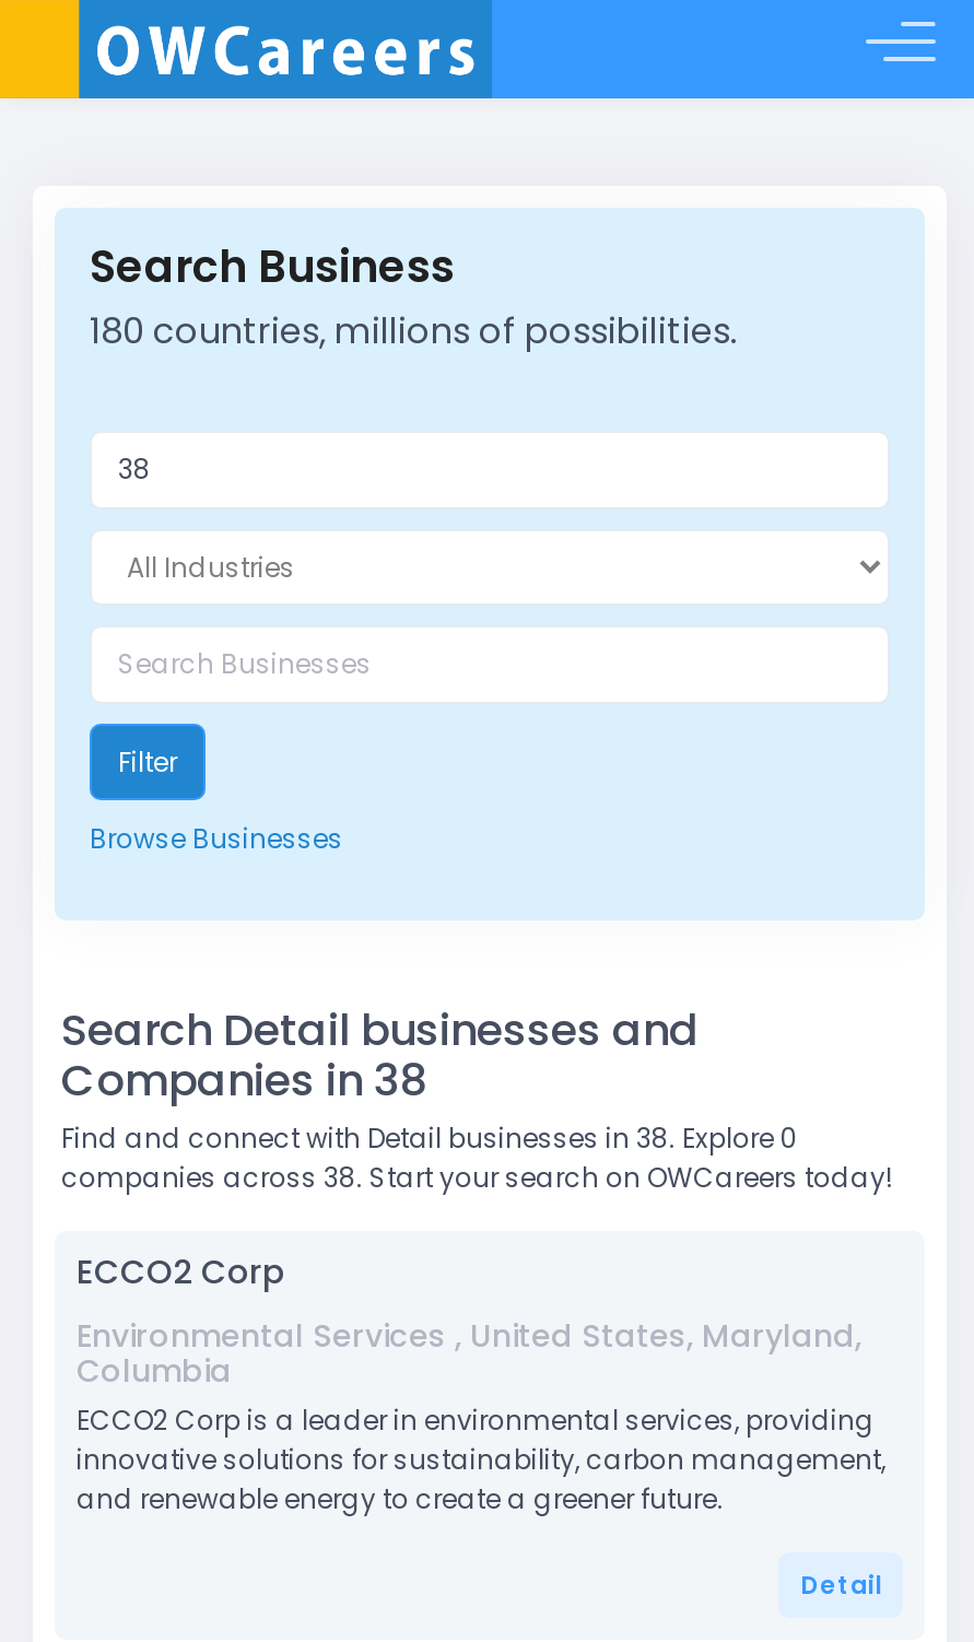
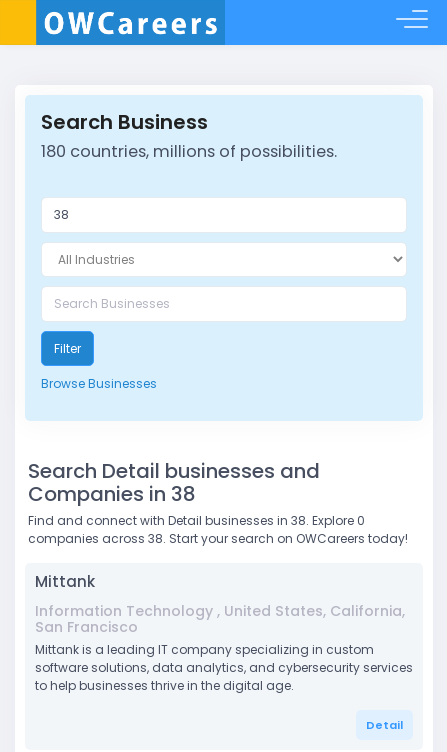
- ECCO2 Corp
- Environmental Services , United States, Maryland,
- Columbia
- ECCO2 Corp is a leader in environmental services, providing
- innovative solutions for sustainability, carbon management,
- and renewable energy to create a greener future.
+ Mittank
+ Information Technology , United States, California,
+ San Francisco
+ Mittank is a leading IT company specializing in custom
+ software solutions, data analytics, and cybersecurity services
+ to help businesses thrive in the digital age.
